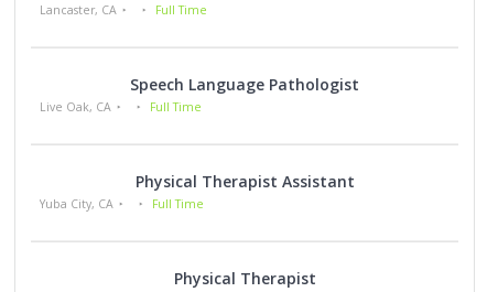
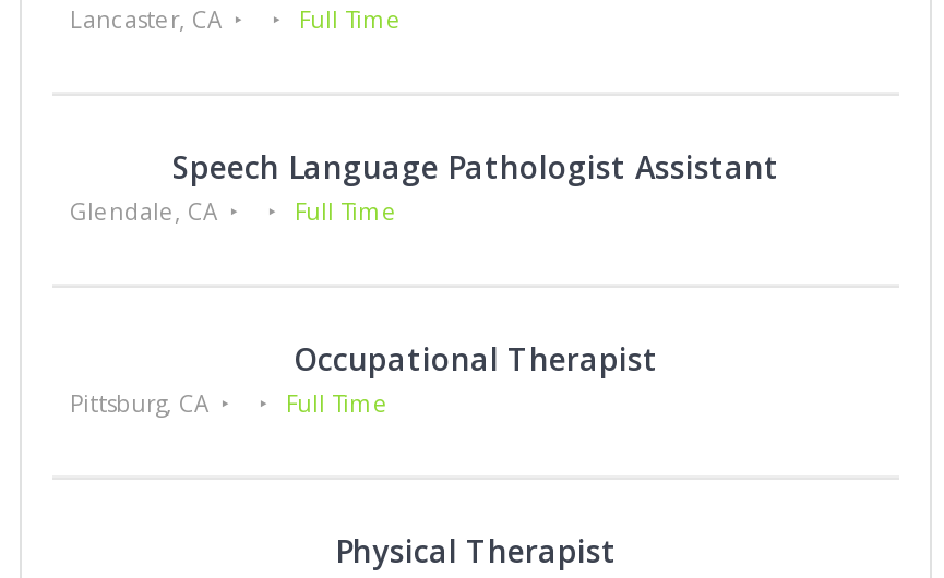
- Speech Language Pathologist
- Live Oak, CA
+ Speech Language Pathologist Assistant
+ Glendale, CA

- Physical Therapist Assistant
- Yuba City, CA
+ Occupational Therapist
+ Pittsburg, CA
